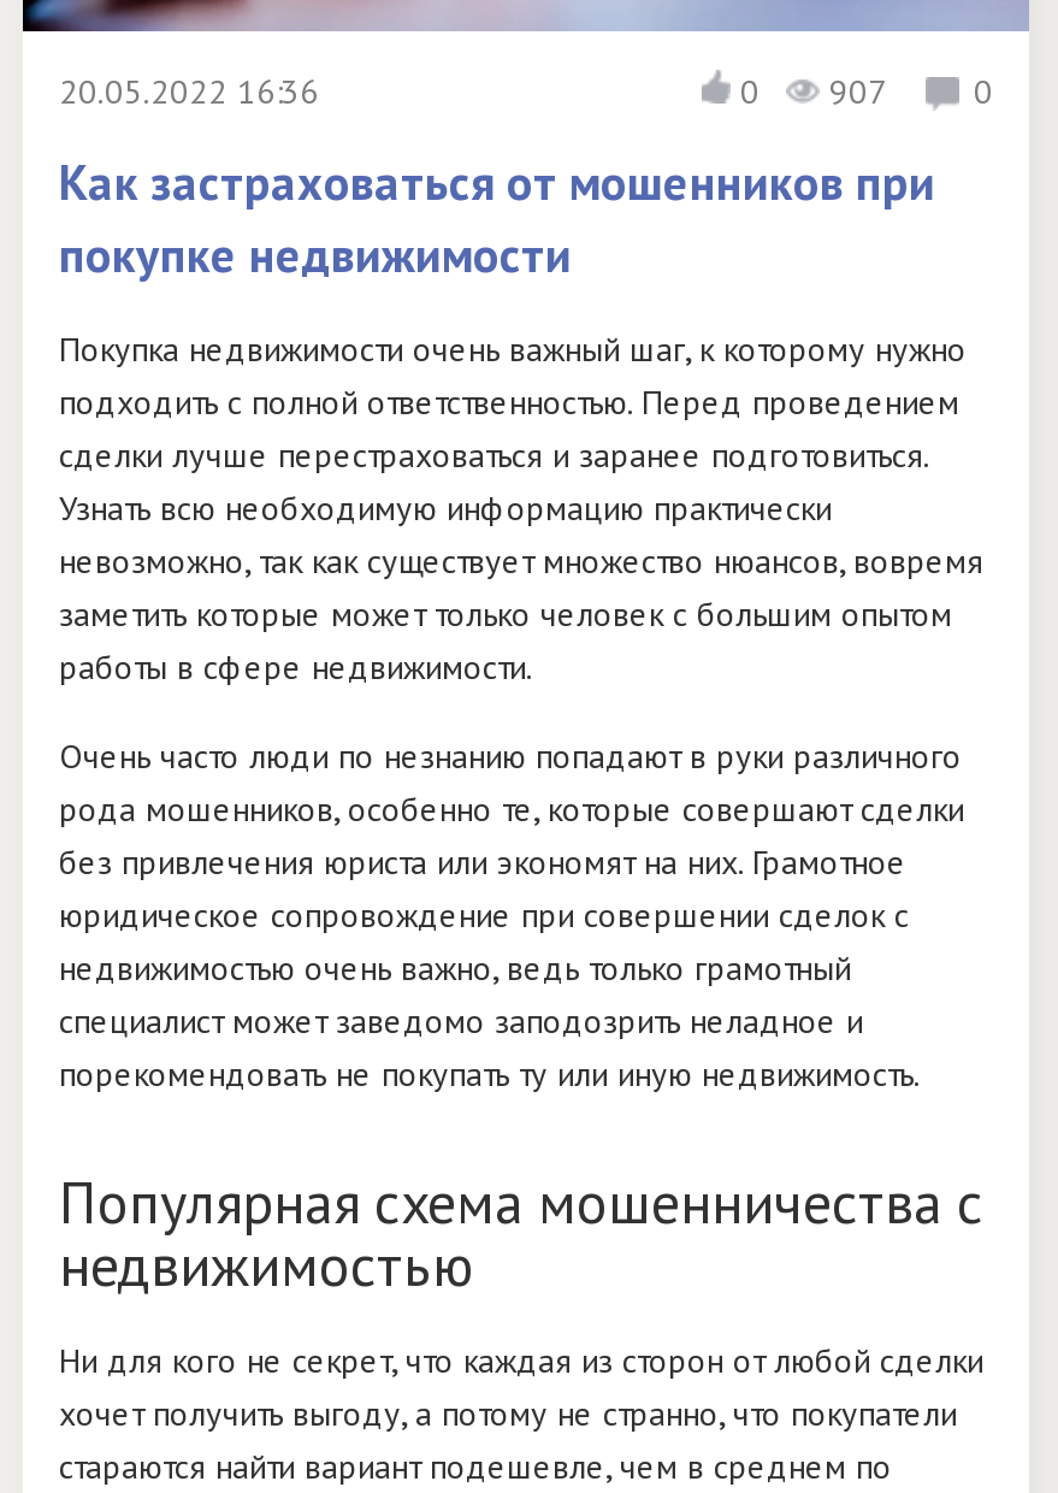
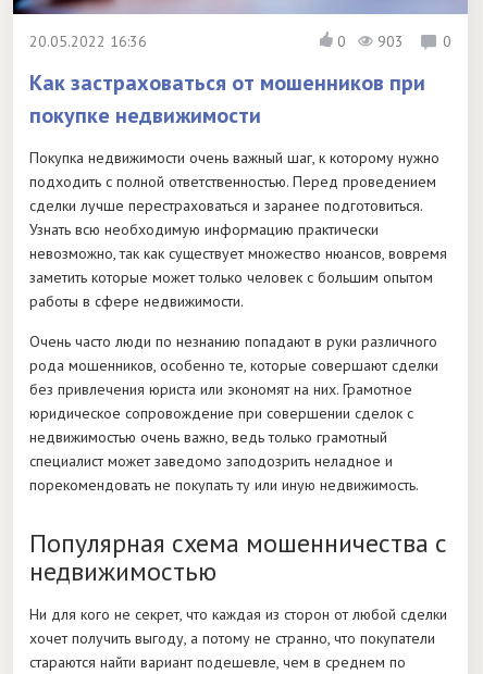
- 0 907 0
+ 0 903 0
